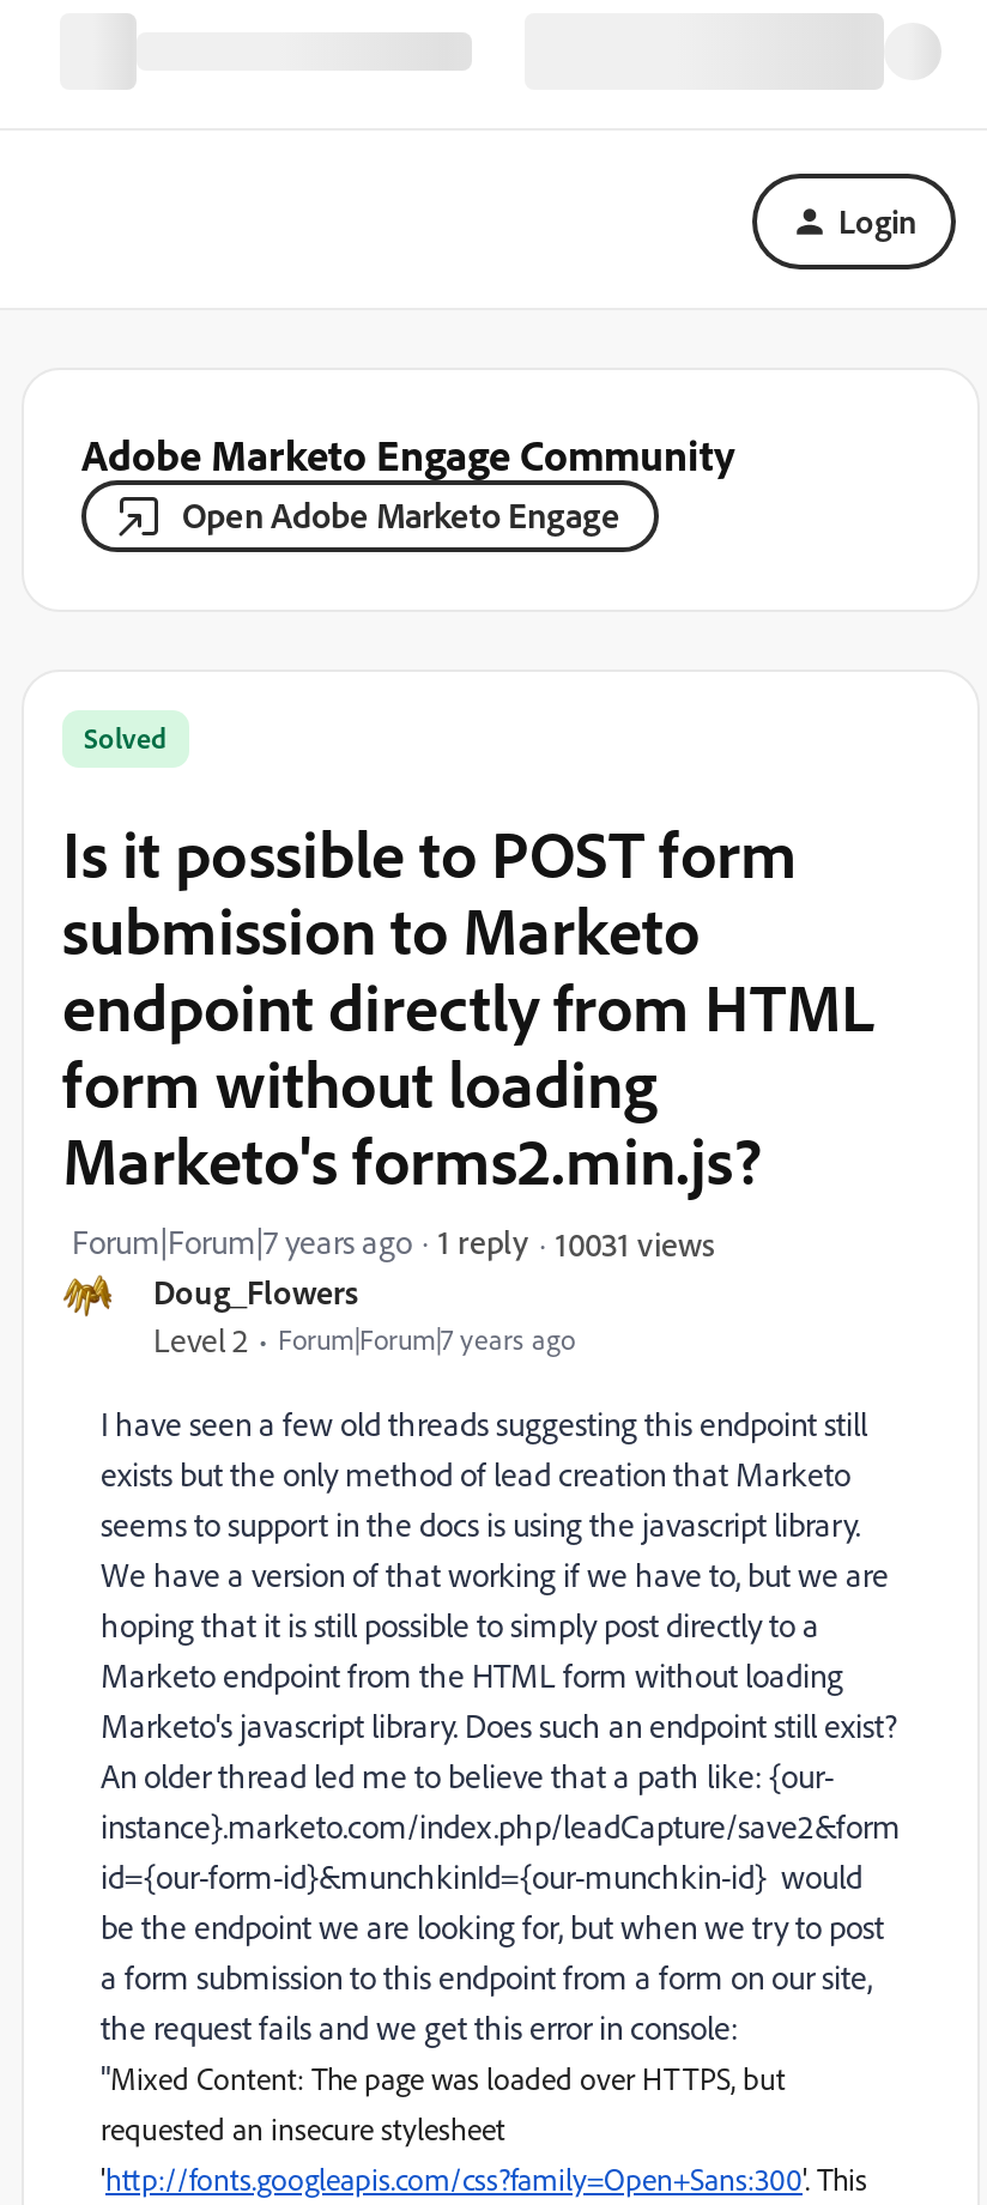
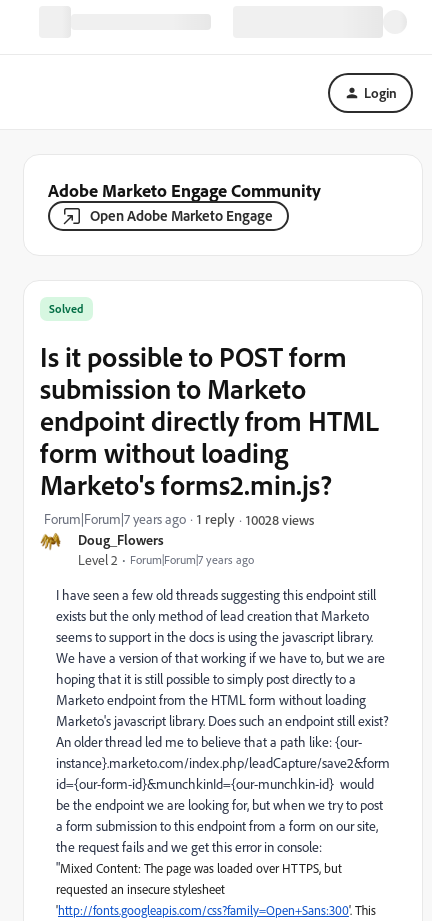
- 10031 views
+ 10028 views
